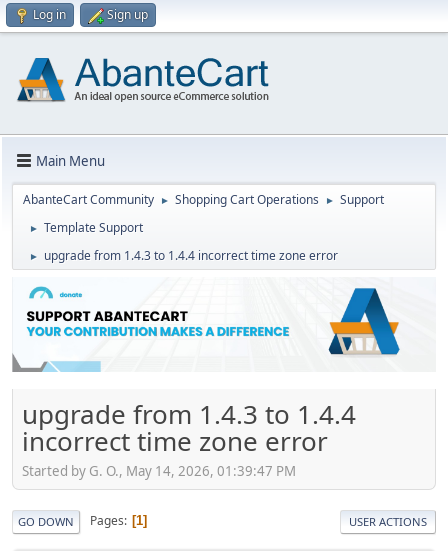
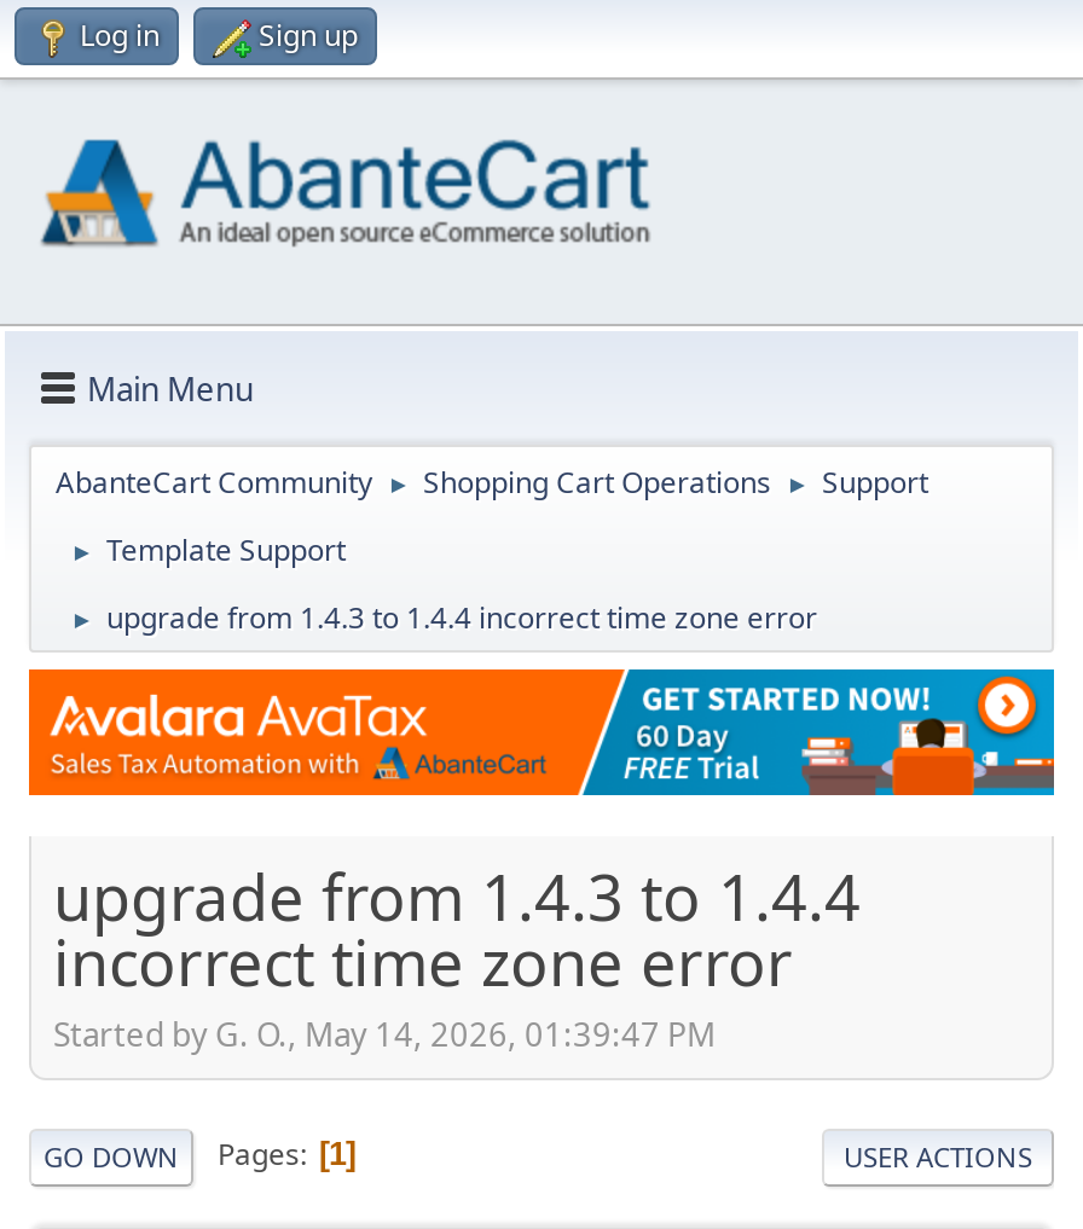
- [image]
+ [image]
